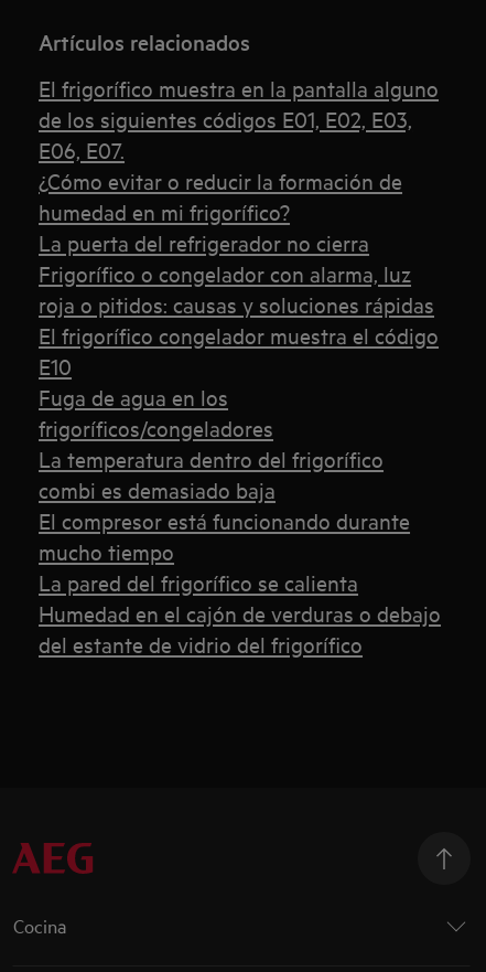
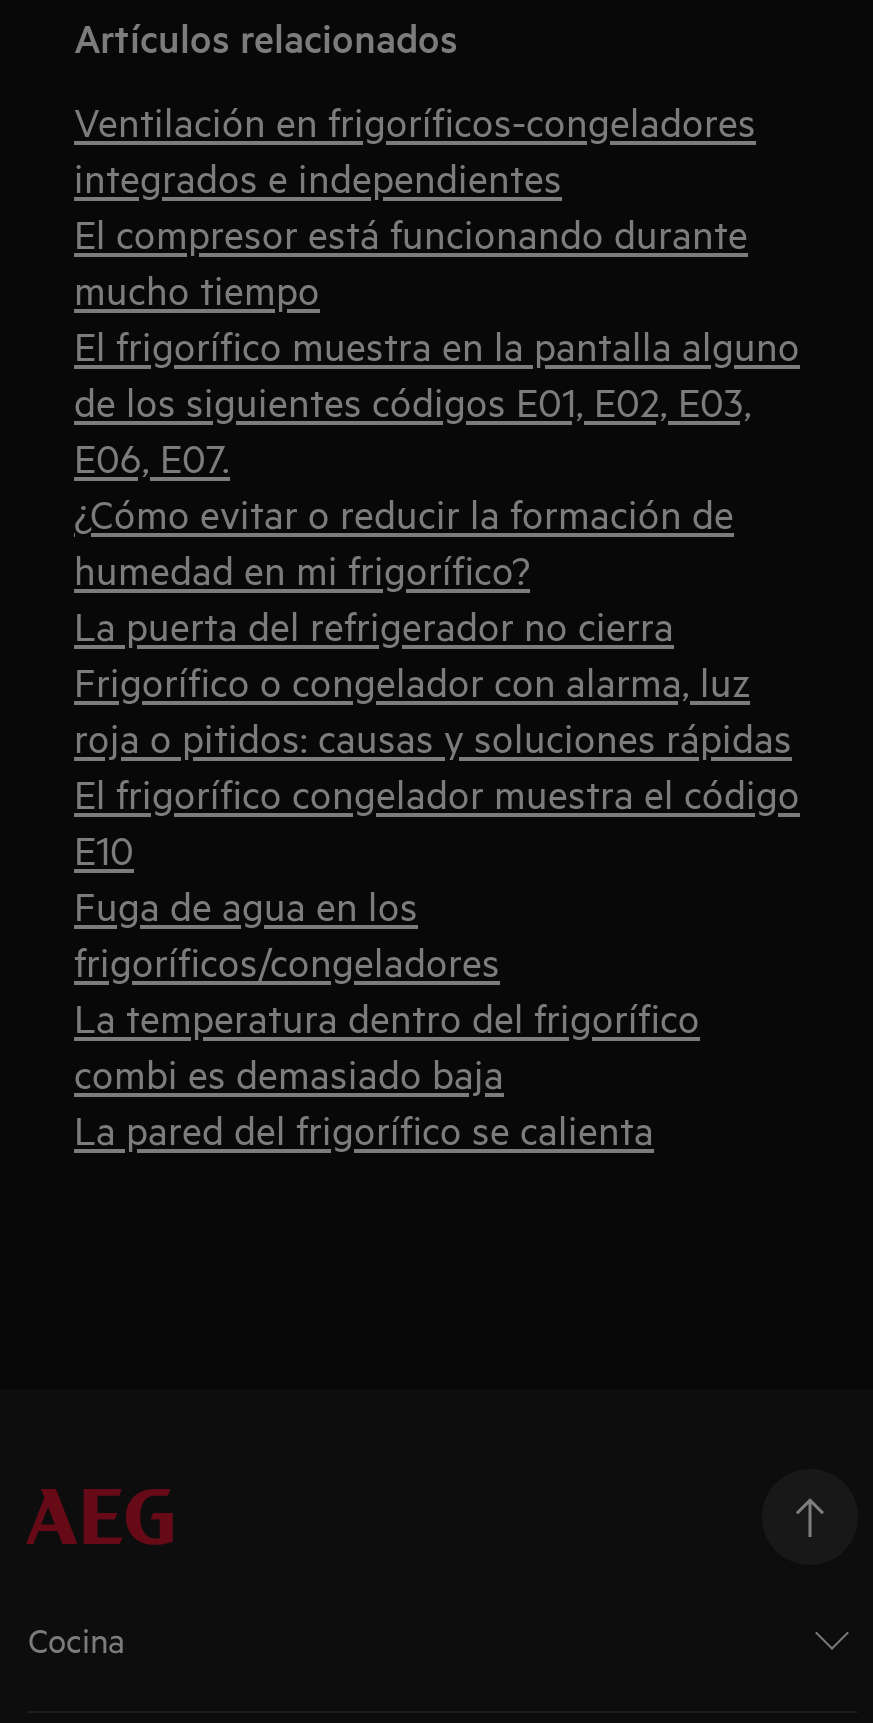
+ Ventilación en frigoríficos-congeladores
+ integrados e independientes

moved down: El frigorífico muestra en la pantalla alguno | de los siguientes códigos E01, E02, E03, | E06, E07. | ... | La temperatura dentro del frigorífico | combi es demasiado baja

moved up: El compresor está funcionando durante | mucho tiempo

moved down: La pared del frigorífico se calienta

- Humedad en el cajón de verduras o debajo
- del estante de vidrio del frigorífico
